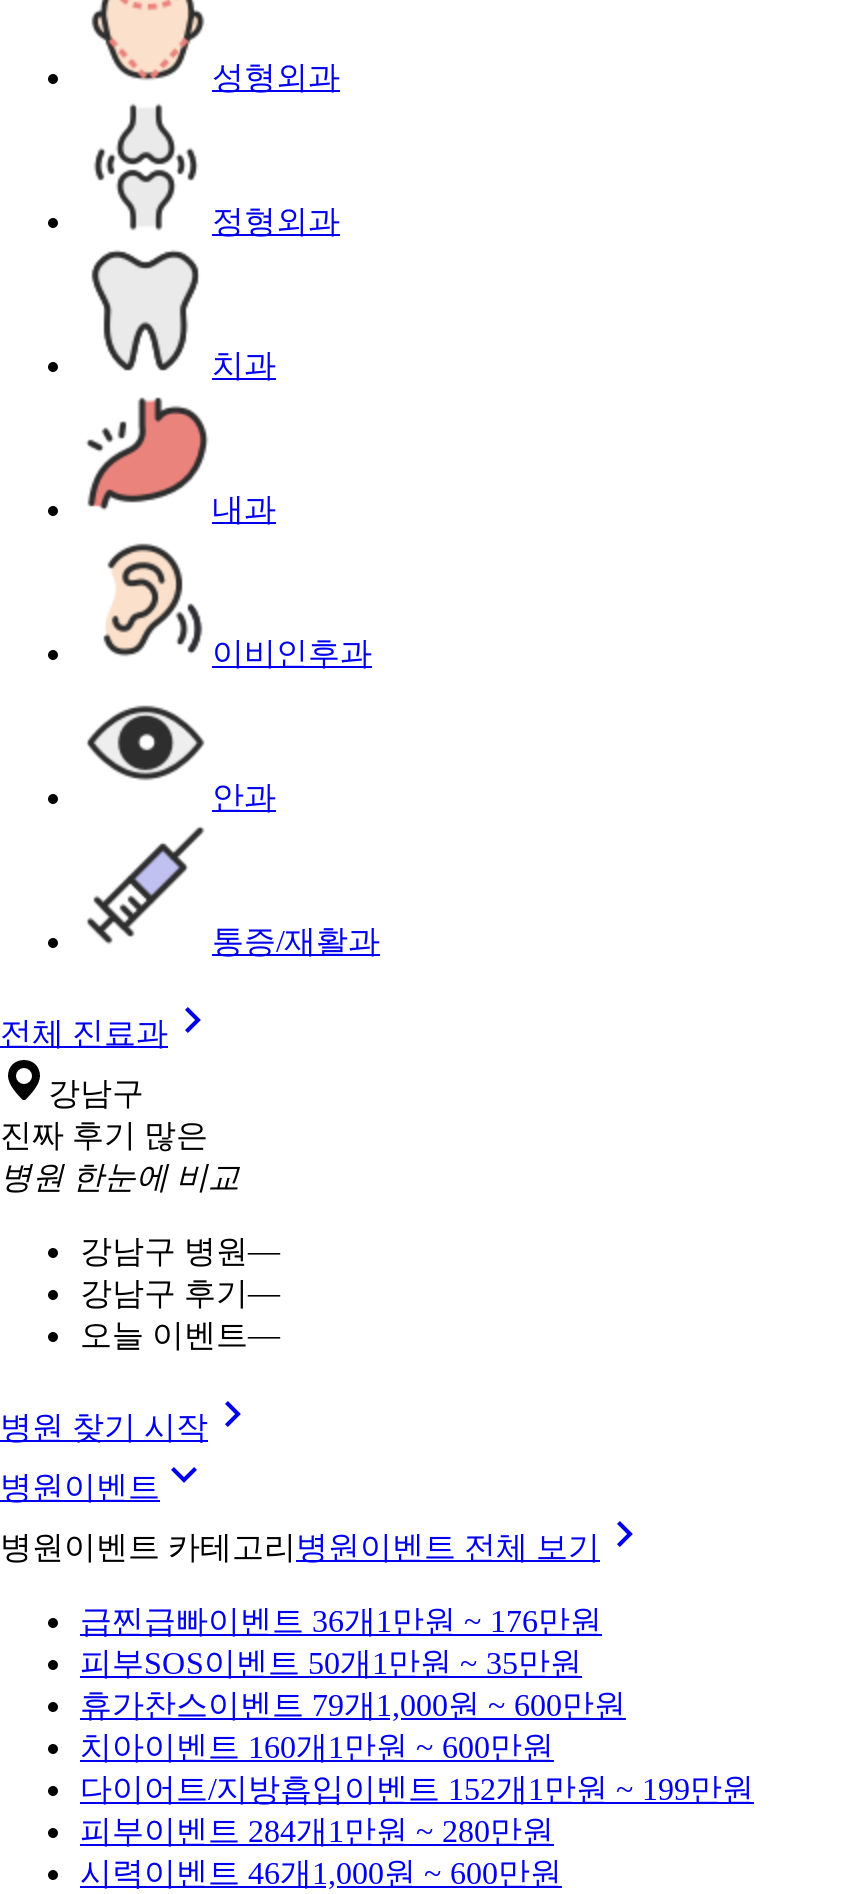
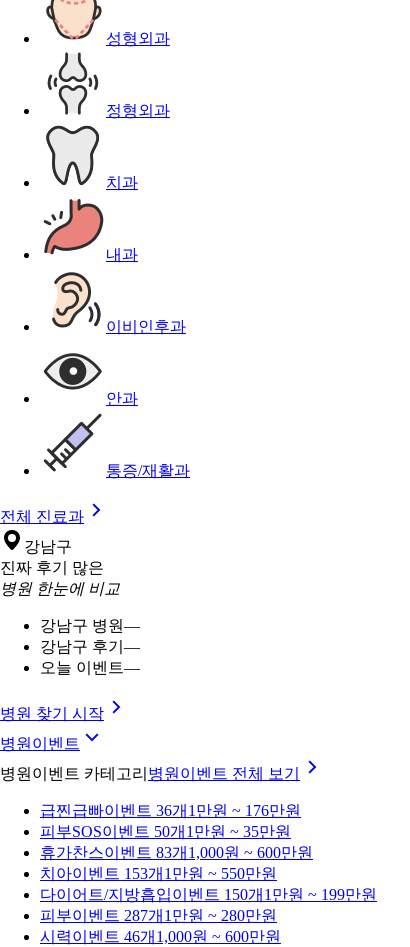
- 휴가찬스 이벤트 79개 1,000원 ~ 600만원
+ 휴가찬스 이벤트 83개 1,000원 ~ 600만원

- 치아이벤트 160개 1만원 ~ 600만원
+ 치아이벤트 153개 1만원 ~ 550만원

- 다이어트/지방흡입 이벤트 152개 1만원 ~ 199만원
+ 다이어트/지방흡입 이벤트 150개 1만원 ~ 199만원

- 피부이벤트 284개 1만원 ~ 280만원
+ 피부이벤트 287개 1만원 ~ 280만원
